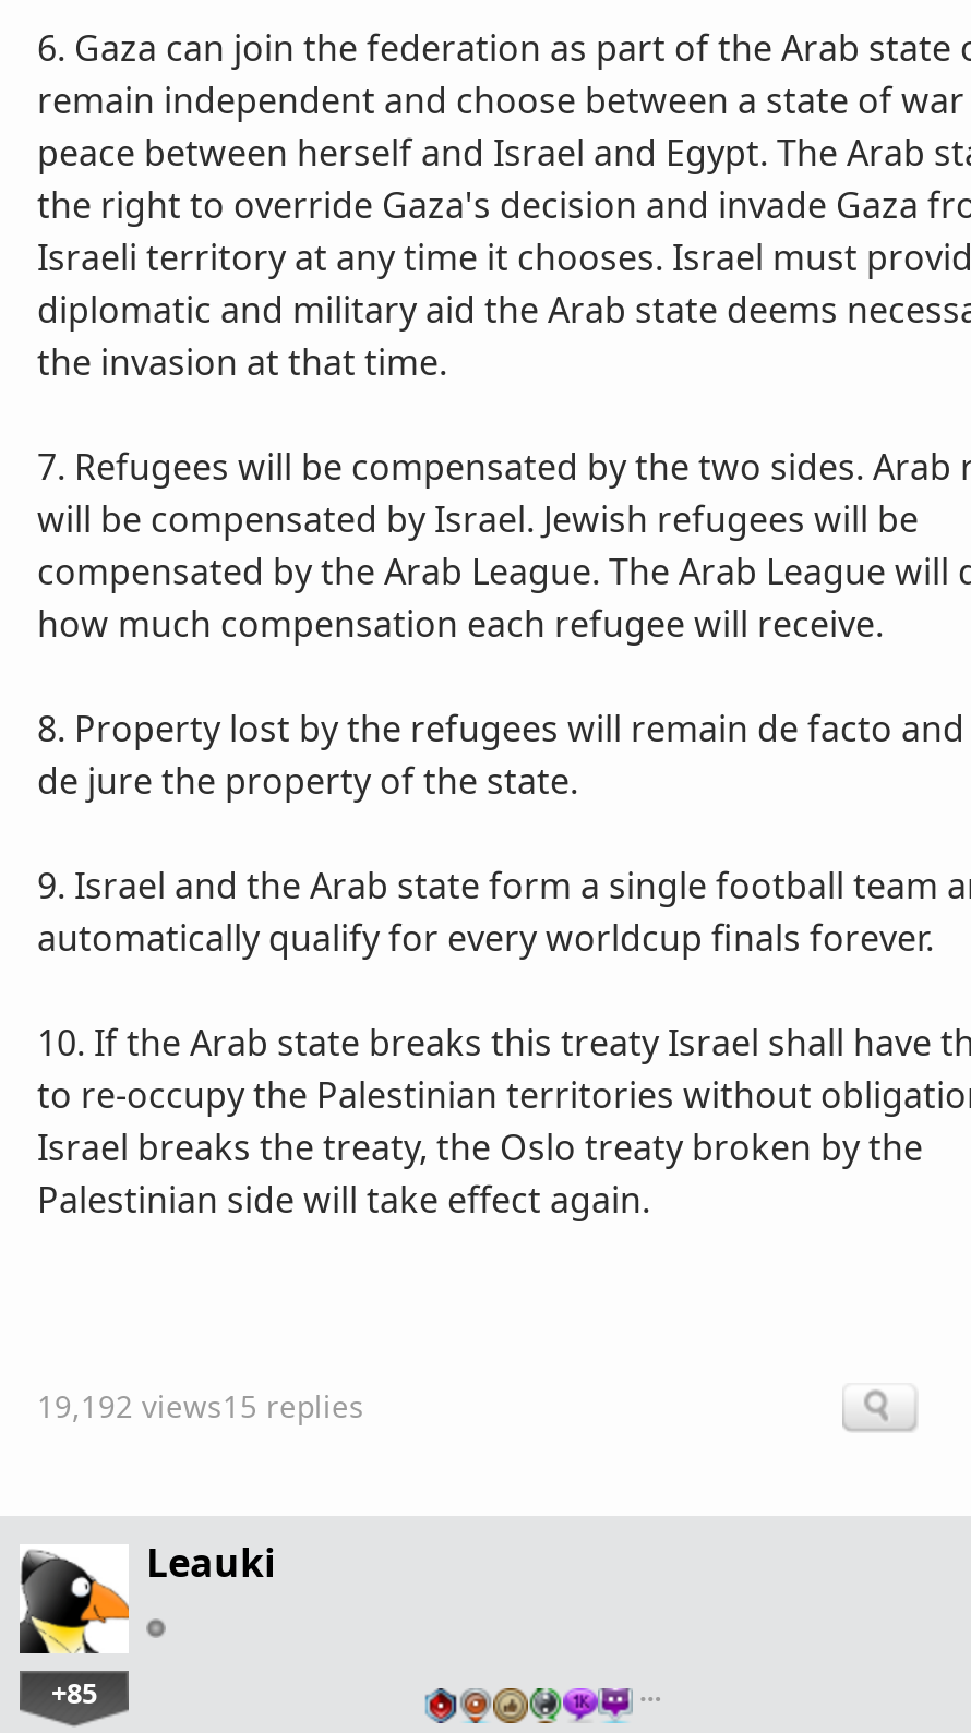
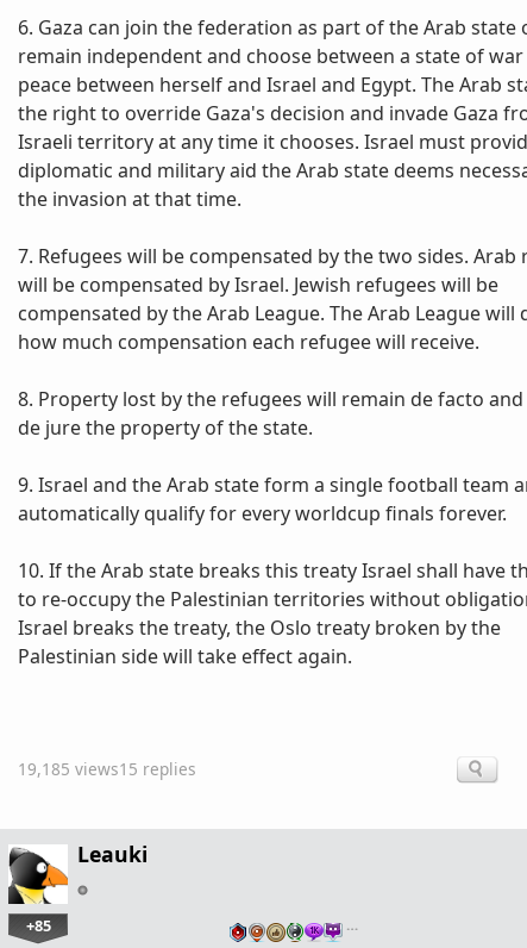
- 19,192 views15 replies
+ 19,185 views15 replies
